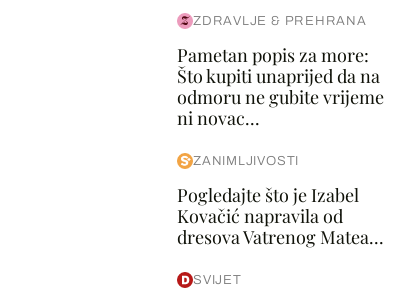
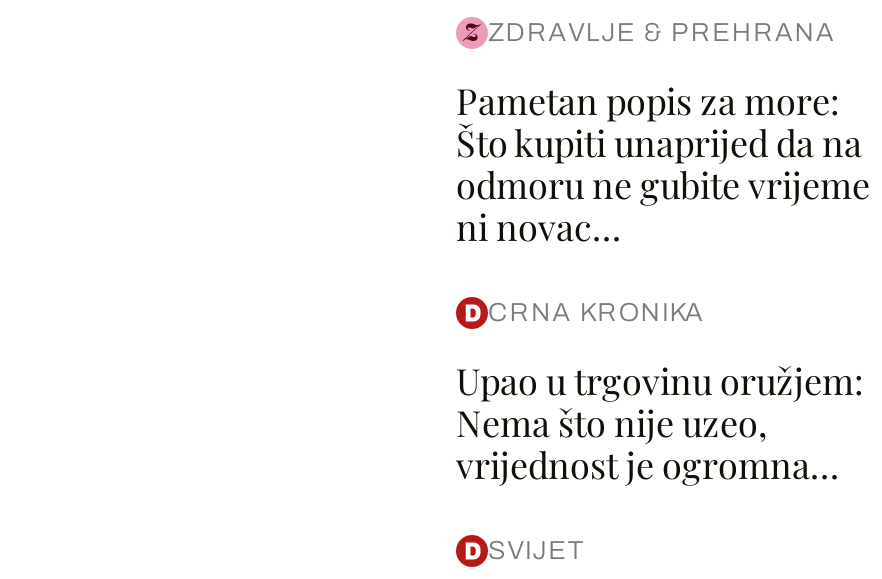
- ZANIMLJIVOSTI
+ CRNA KRONIKA

- Pogledajte što je Izabel
- Kovačić napravila od
- dresova Vatrenog Matea...
+ Upao u trgovinu oružjem:
+ Nema što nije uzeo,
+ vrijednost je ogromna...
